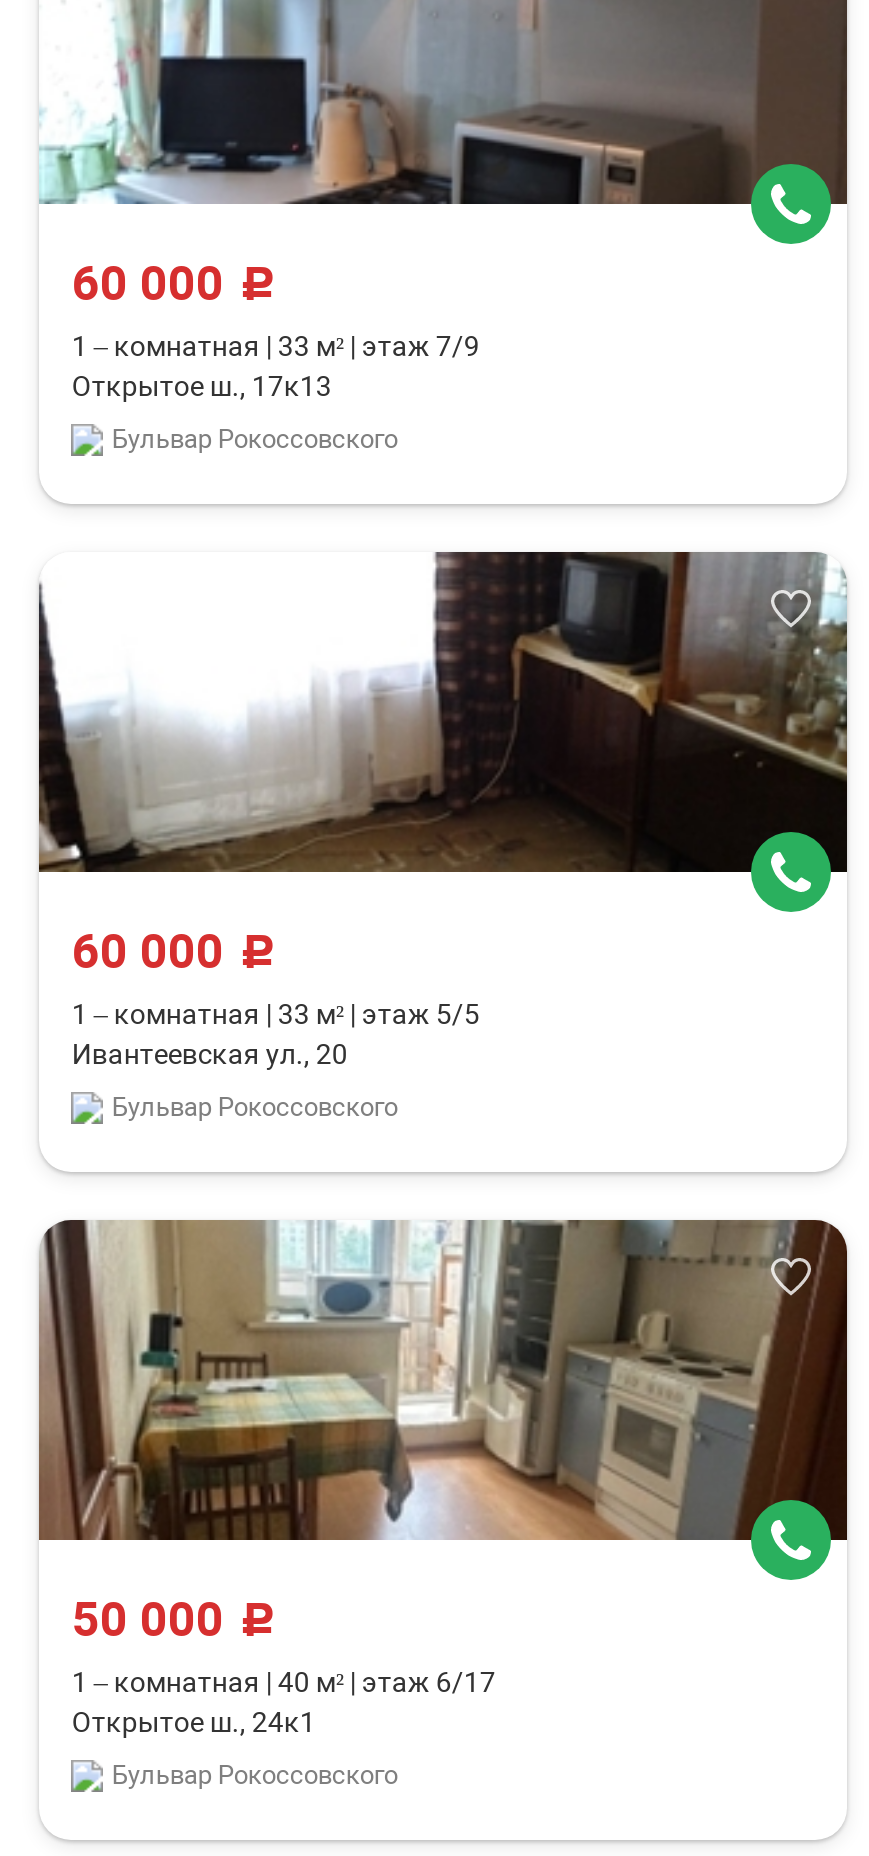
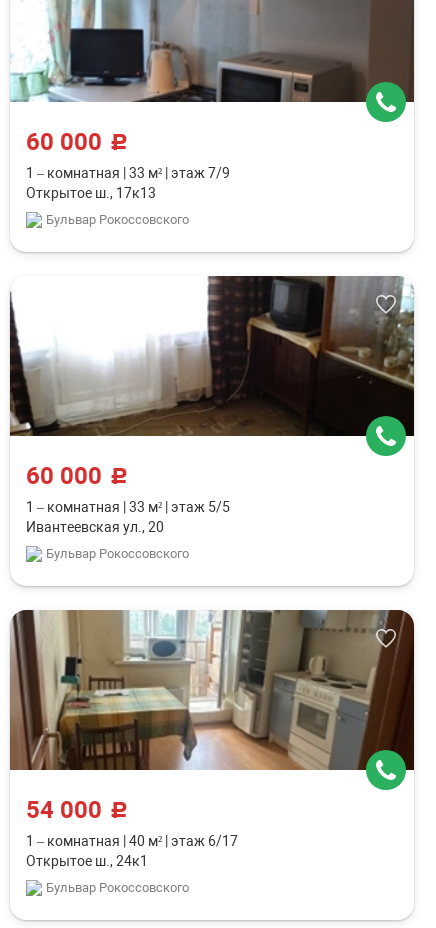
- 50 000 c
+ 54 000 c
